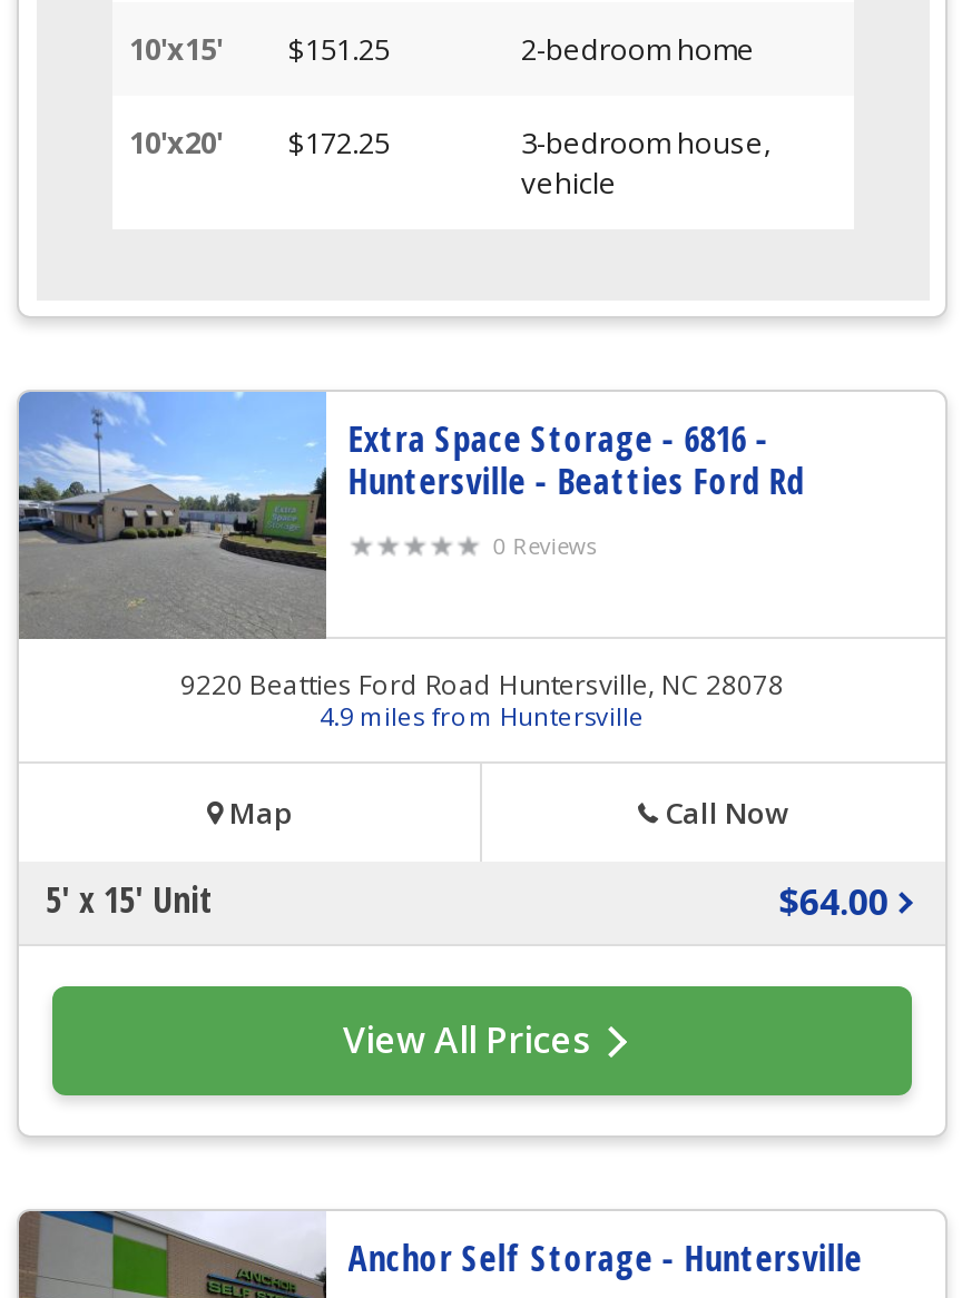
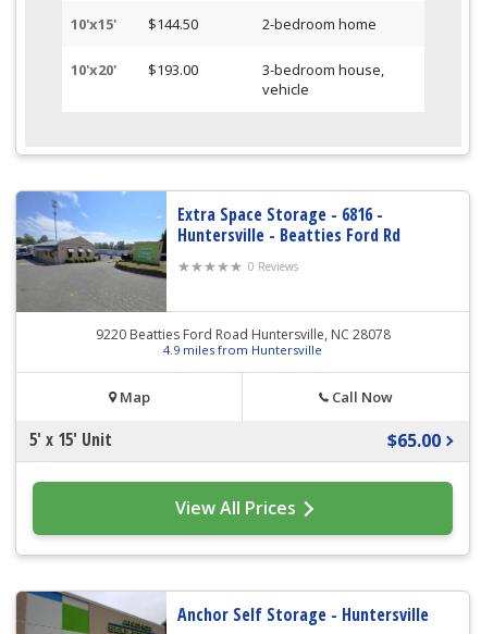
- 10'x15' $151.25
+ 10'x15' $144.50

- 10'x20' $172.25
+ 10'x20' $193.00

- $64.00
+ $65.00
